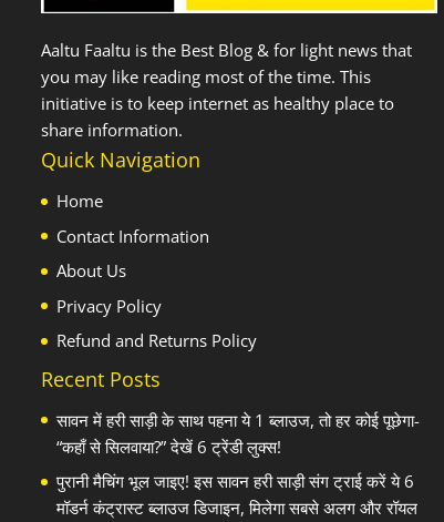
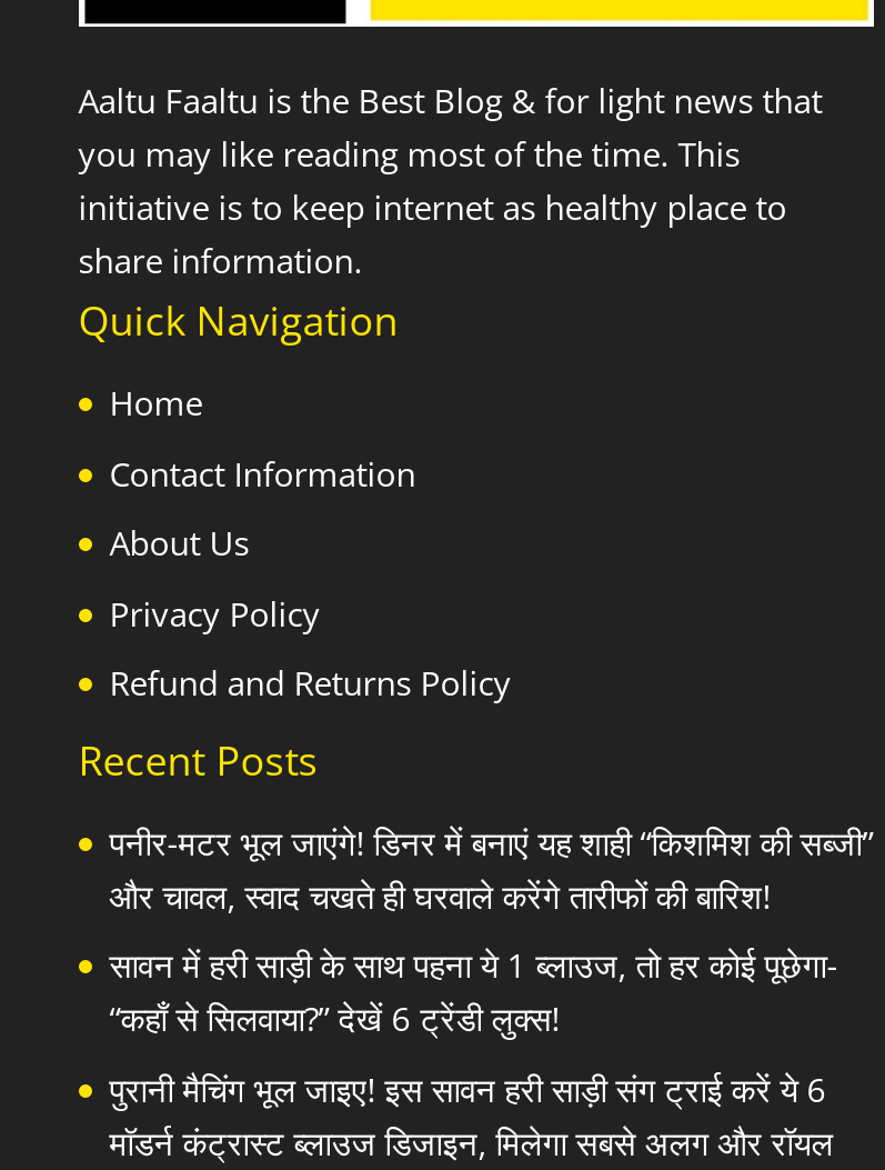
+ पनीर-मटर भूल जाएंगे! डिनर में बनाएं यह शाही “किशमिश की सब्जी”
+ और चावल, स्वाद चखते ही घरवाले करेंगे तारीफों की बारिश!
